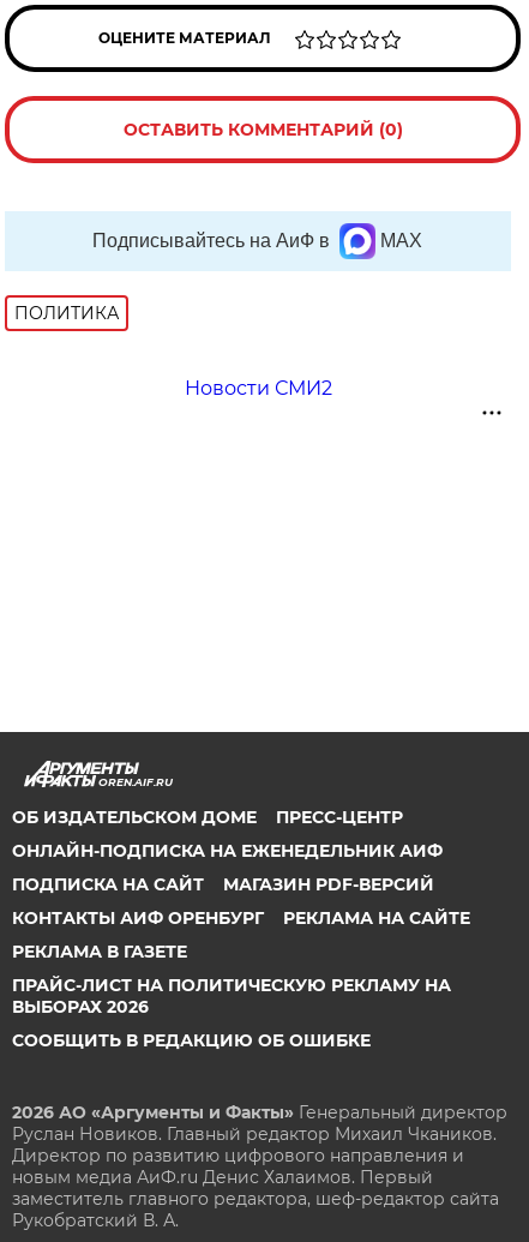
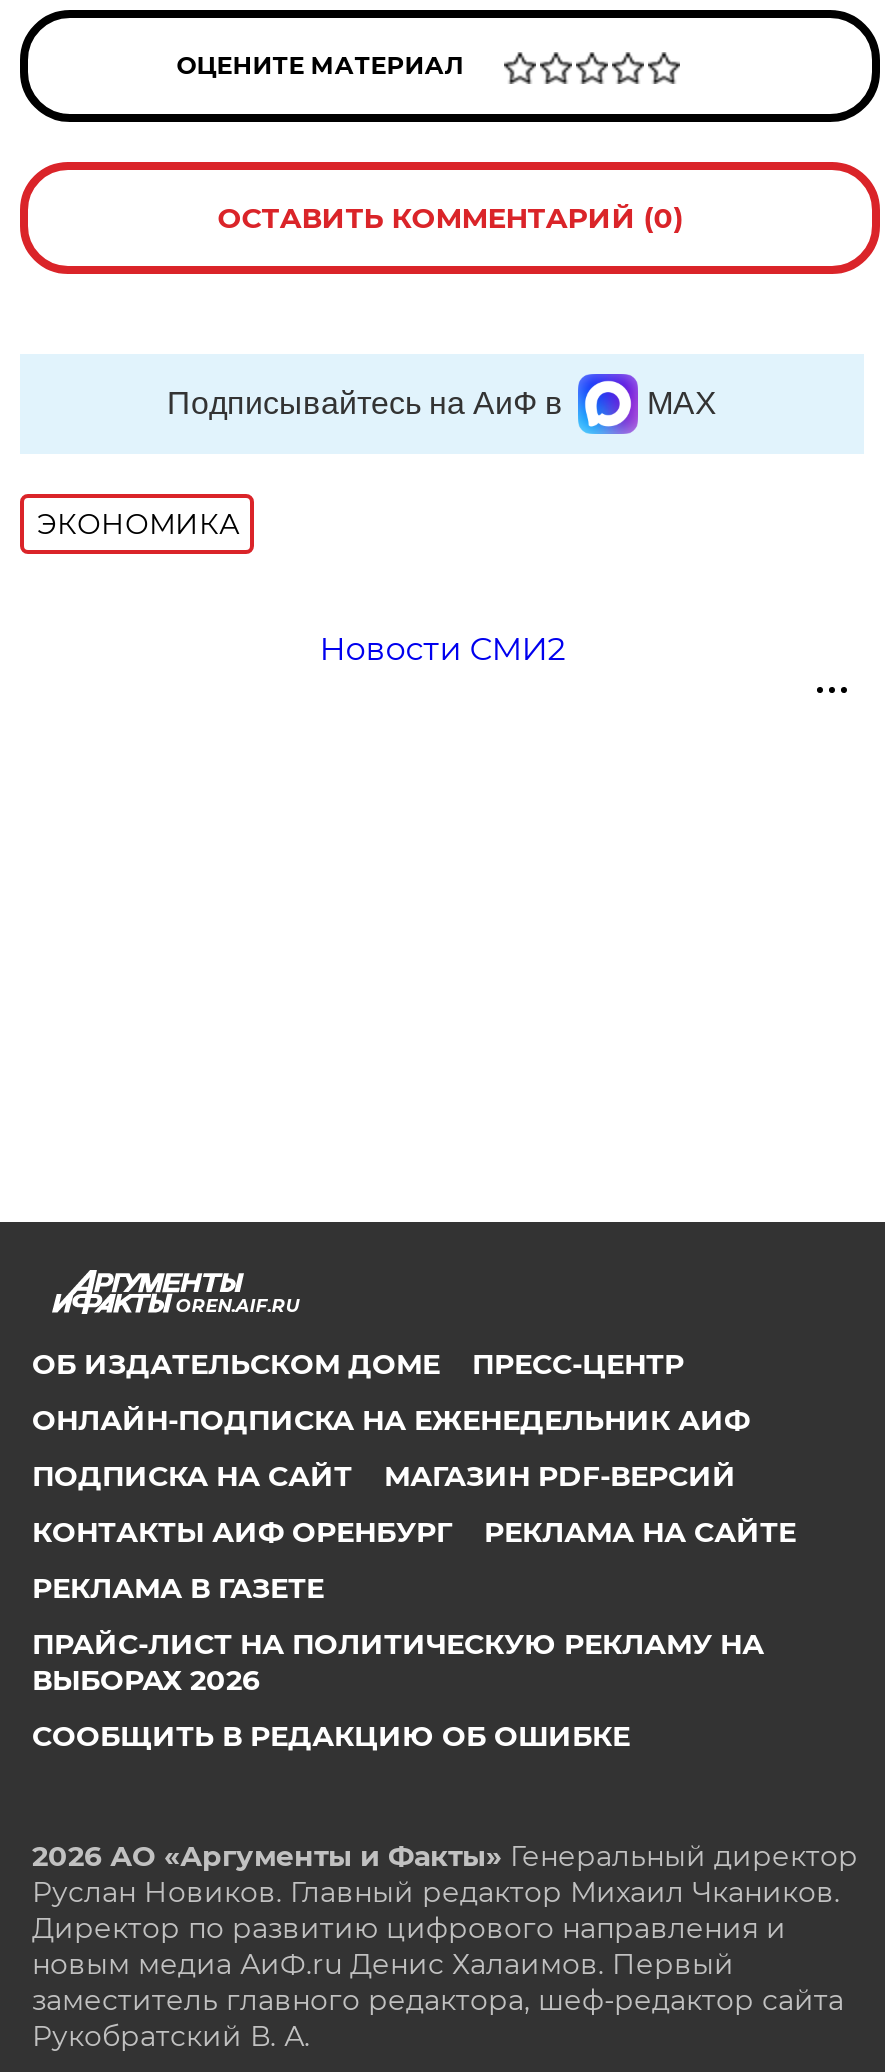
- ПОЛИТИКА
+ ЭКОНОМИКА
